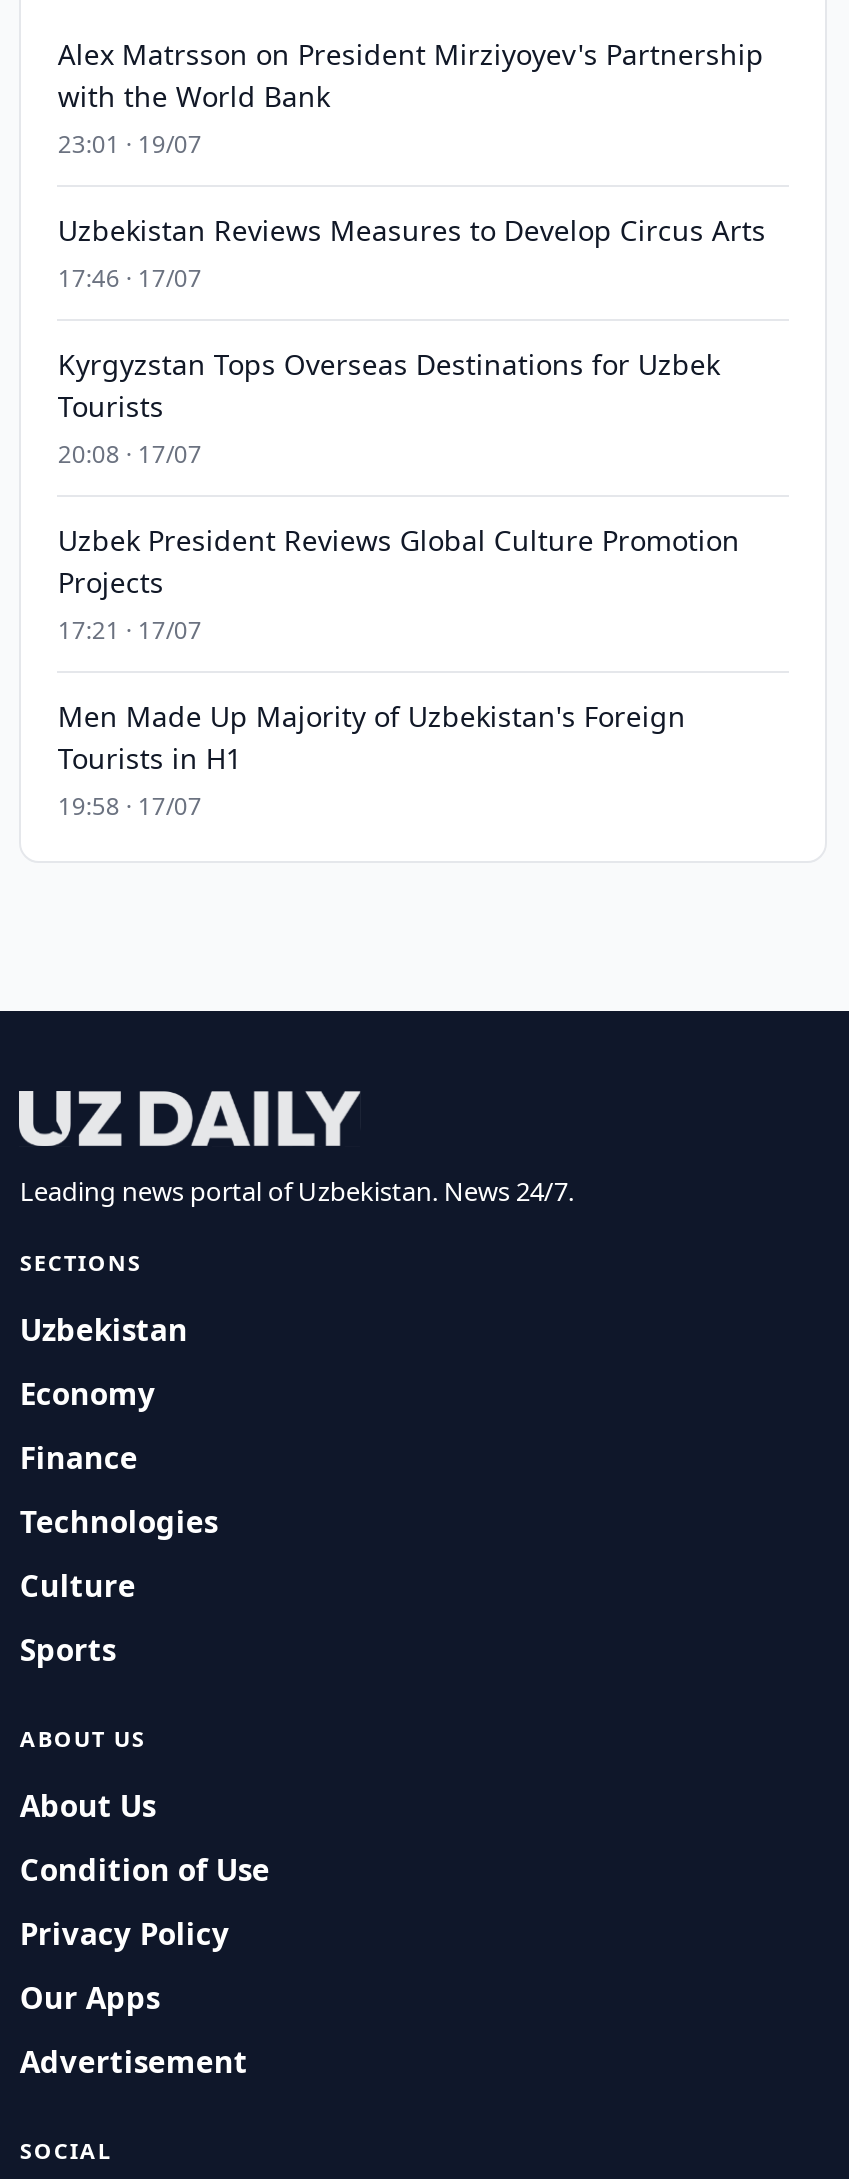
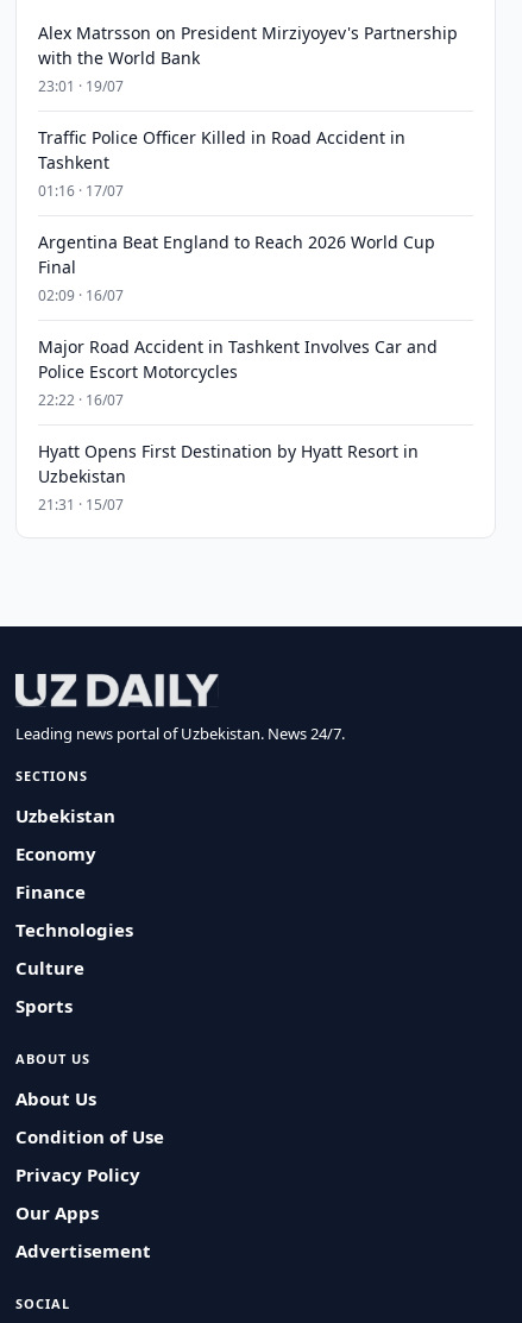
- Uzbekistan Reviews Measures to Develop Circus Arts
- 17:46 · 17/07
+ Traffic Police Officer Killed in Road Accident in
+ Tashkent
+ 01:16 · 17/07

- Kyrgyzstan Tops Overseas Destinations for Uzbek
- Tourists
- 20:08 · 17/07
+ Argentina Beat England to Reach 2026 World Cup
+ Final
+ 02:09 · 16/07

- Uzbek President Reviews Global Culture Promotion
- Projects
- 17:21 · 17/07
+ Major Road Accident in Tashkent Involves Car and
+ Police Escort Motorcycles
+ 22:22 · 16/07

- Men Made Up Majority of Uzbekistan's Foreign
- Tourists in H1
- 19:58 · 17/07
+ Hyatt Opens First Destination by Hyatt Resort in
+ Uzbekistan
+ 21:31 · 15/07
